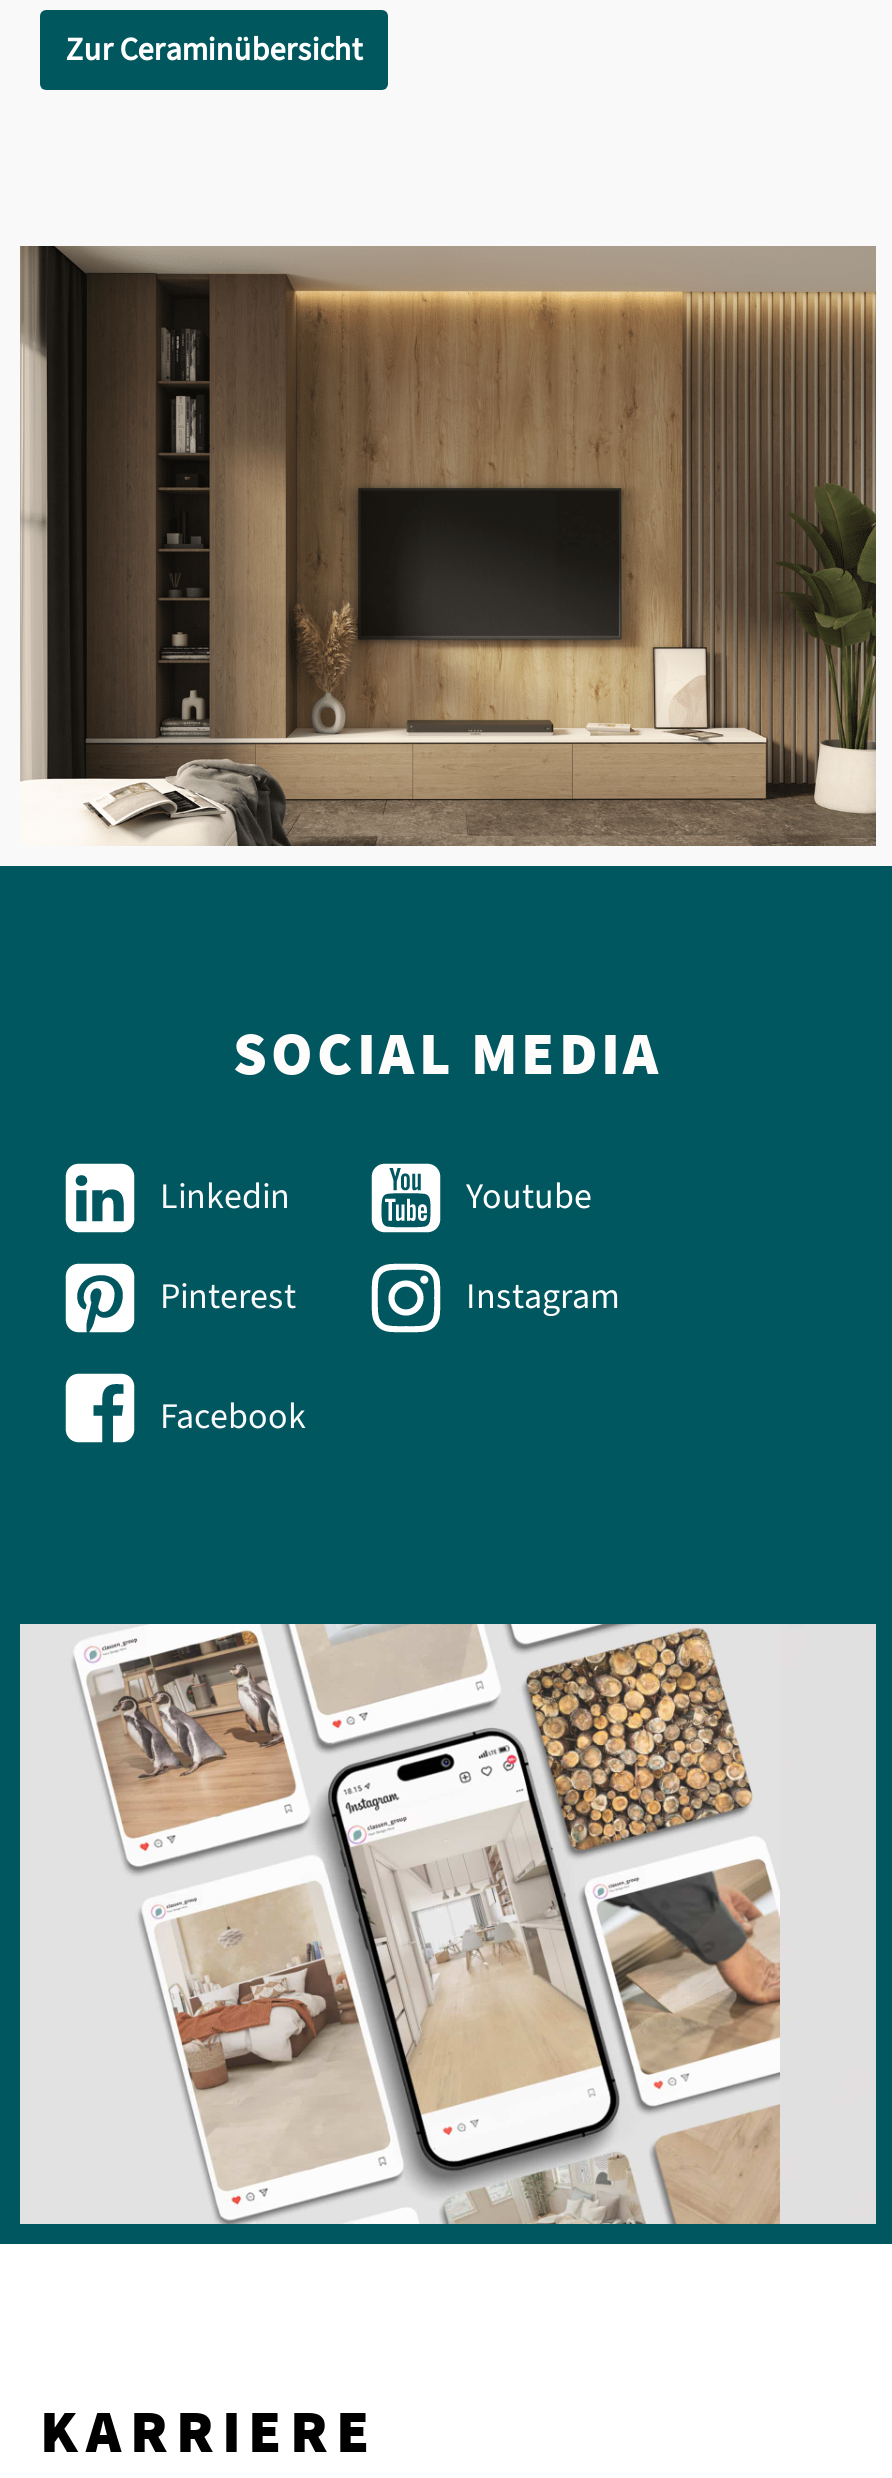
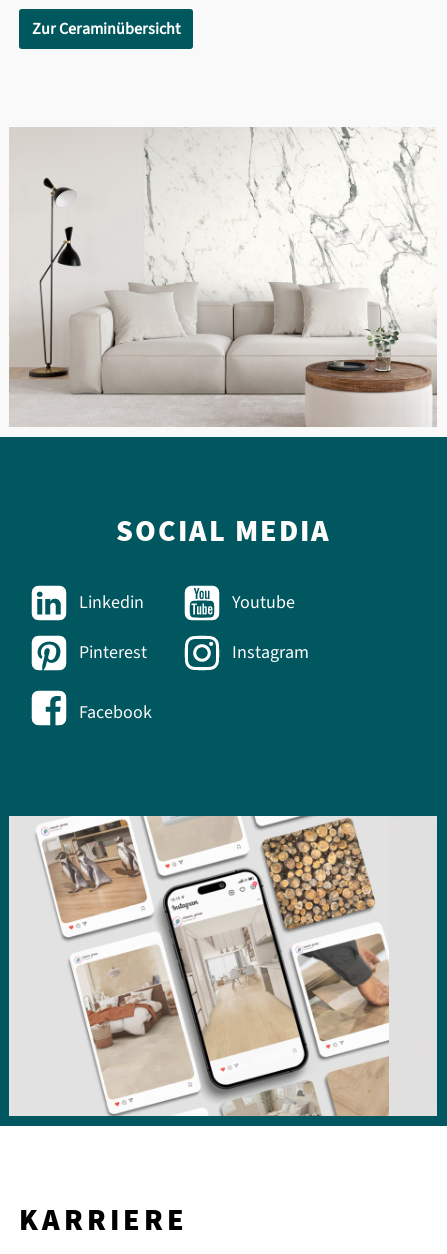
- [image]
+ [image]
